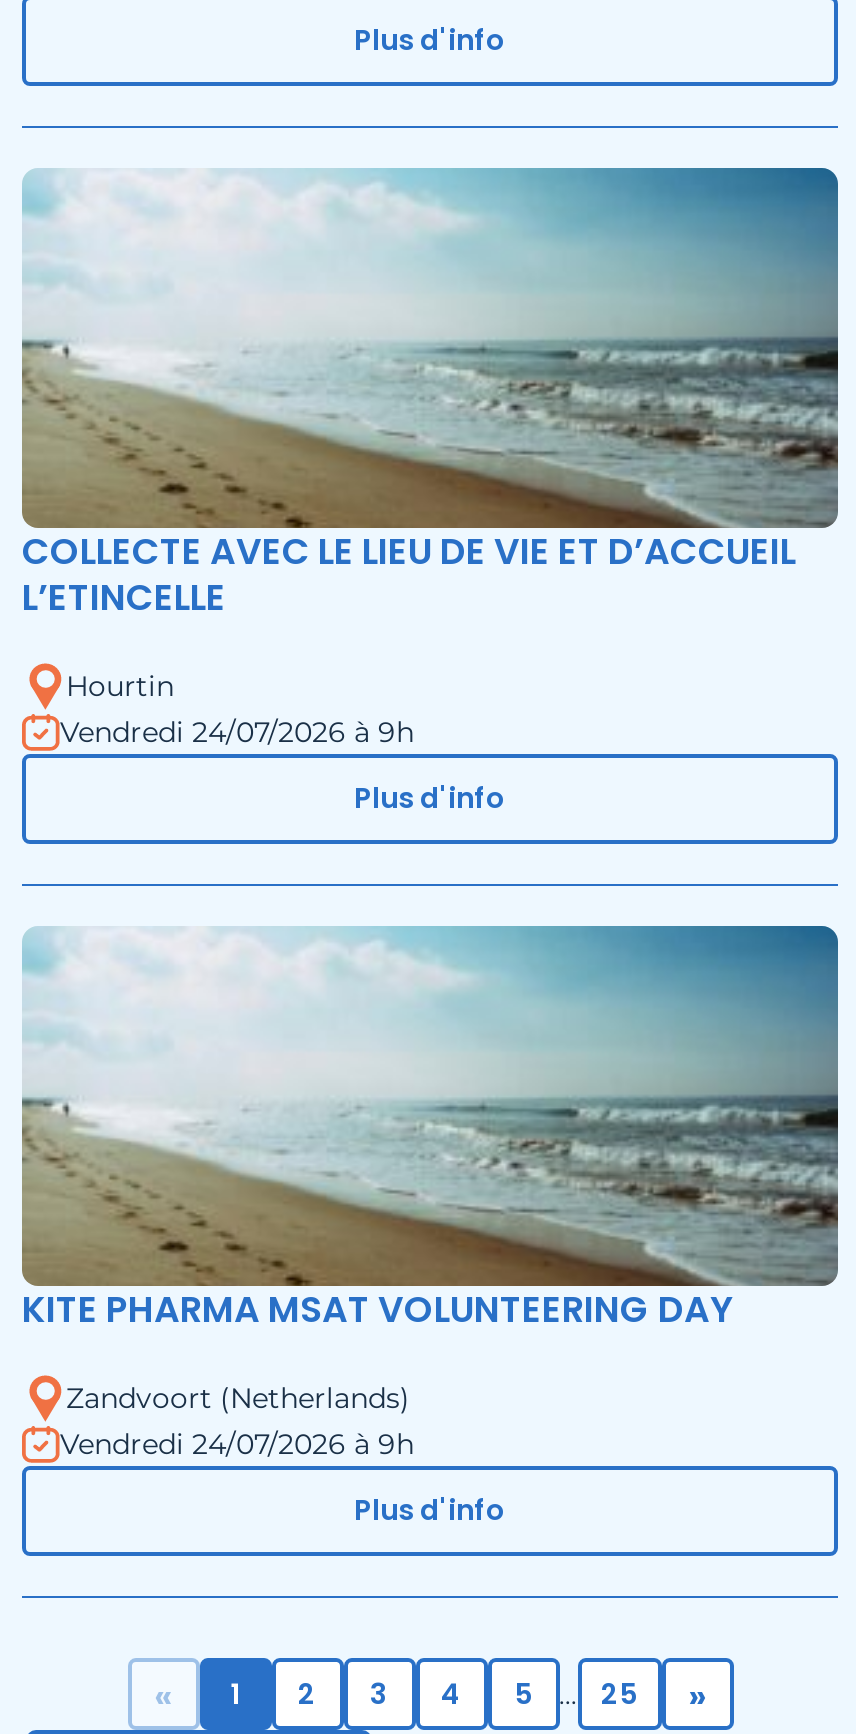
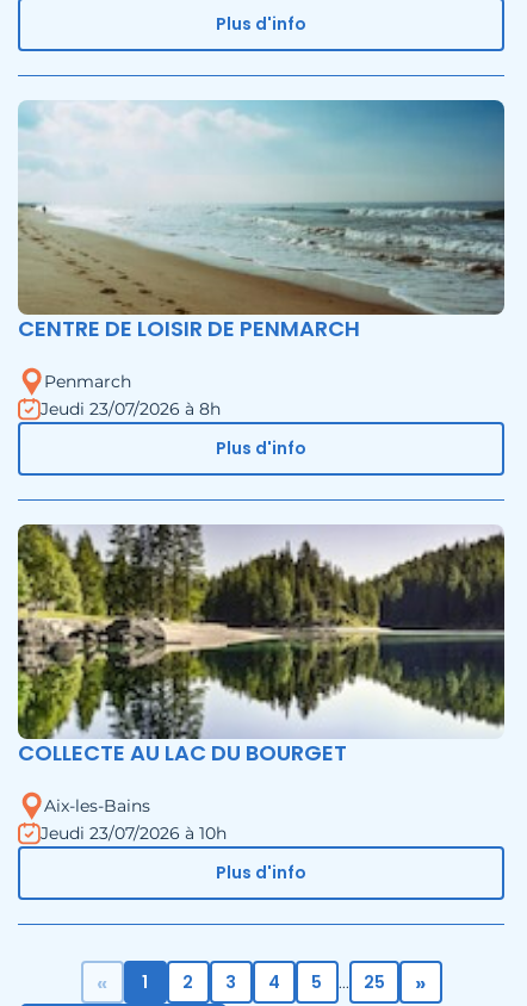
- COLLECTE AVEC LE LIEU DE VIE ET D’ACCUEIL
- L’ETINCELLE
+ CENTRE DE LOISIR DE PENMARCH

- Hourtin
- Vendredi 24/07/2026 à 9h
+ Penmarch
+ Jeudi 23/07/2026 à 8h

- [image]
- KITE PHARMA MSAT VOLUNTEERING DAY
+ [image]
+ COLLECTE AU LAC DU BOURGET

- Zandvoort (Netherlands)
- Vendredi 24/07/2026 à 9h
+ Aix-les-Bains
+ Jeudi 23/07/2026 à 10h
